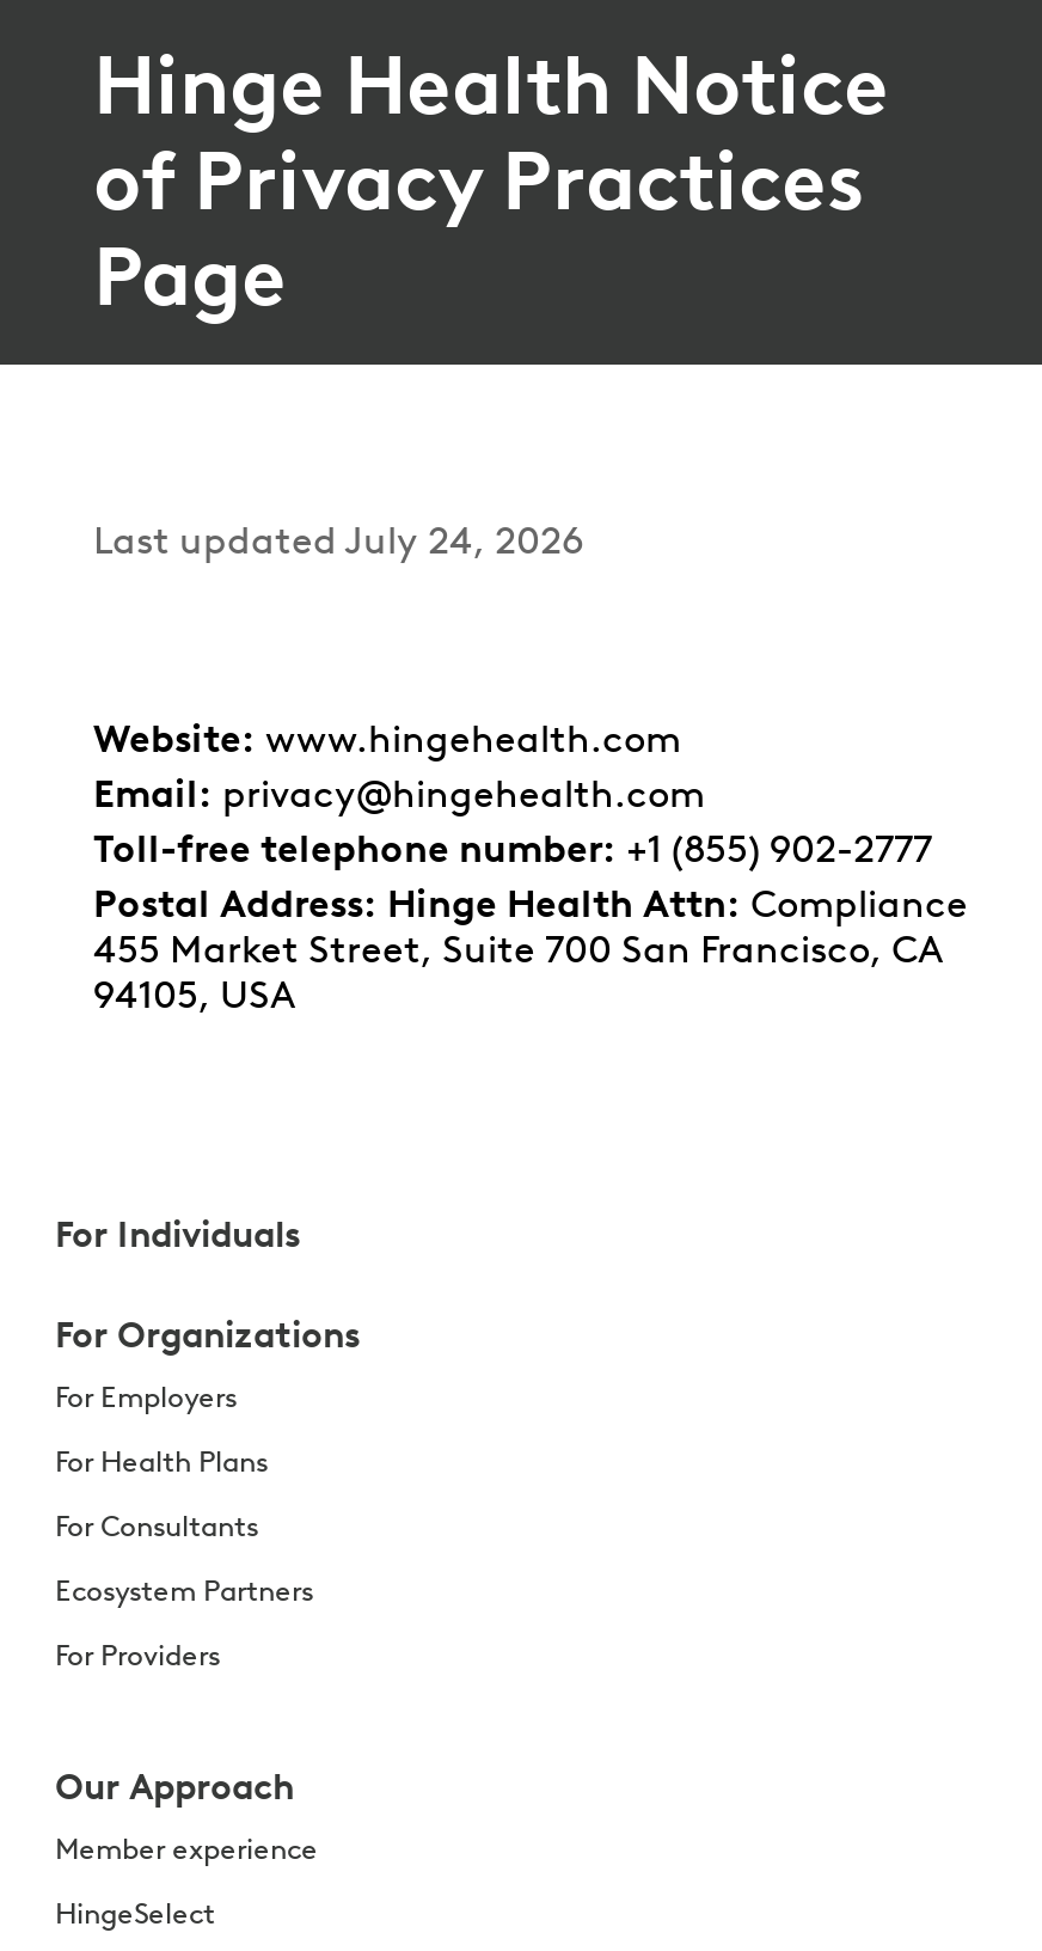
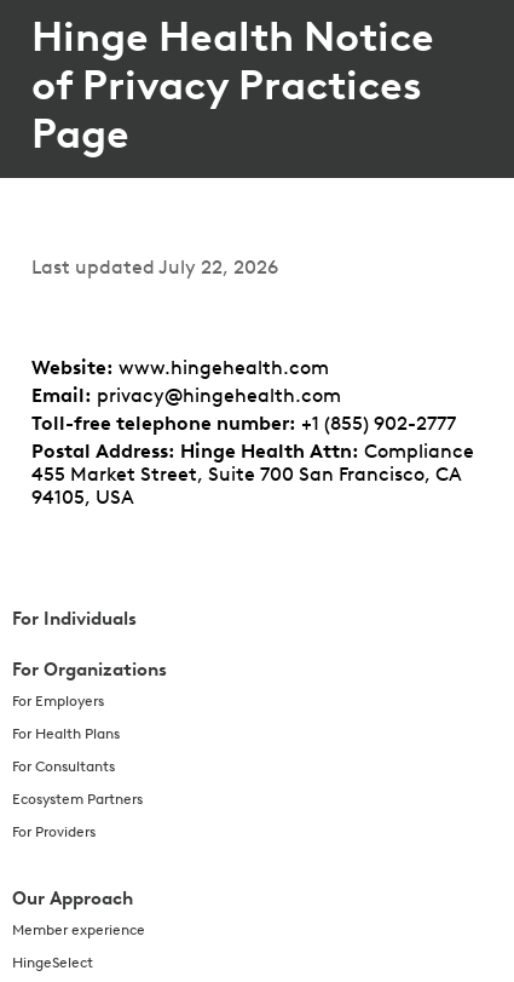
- Last updated July 24, 2026
+ Last updated July 22, 2026
